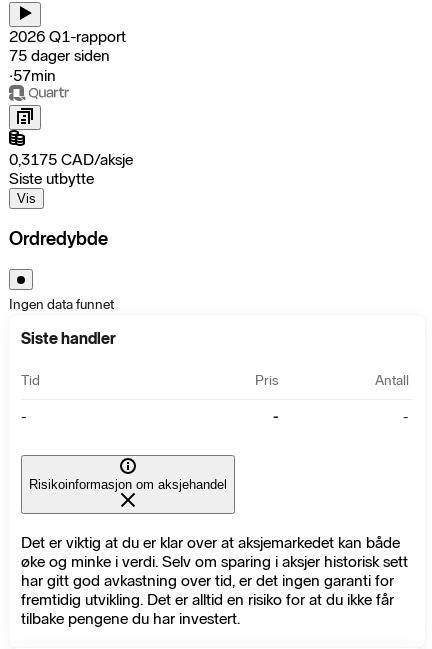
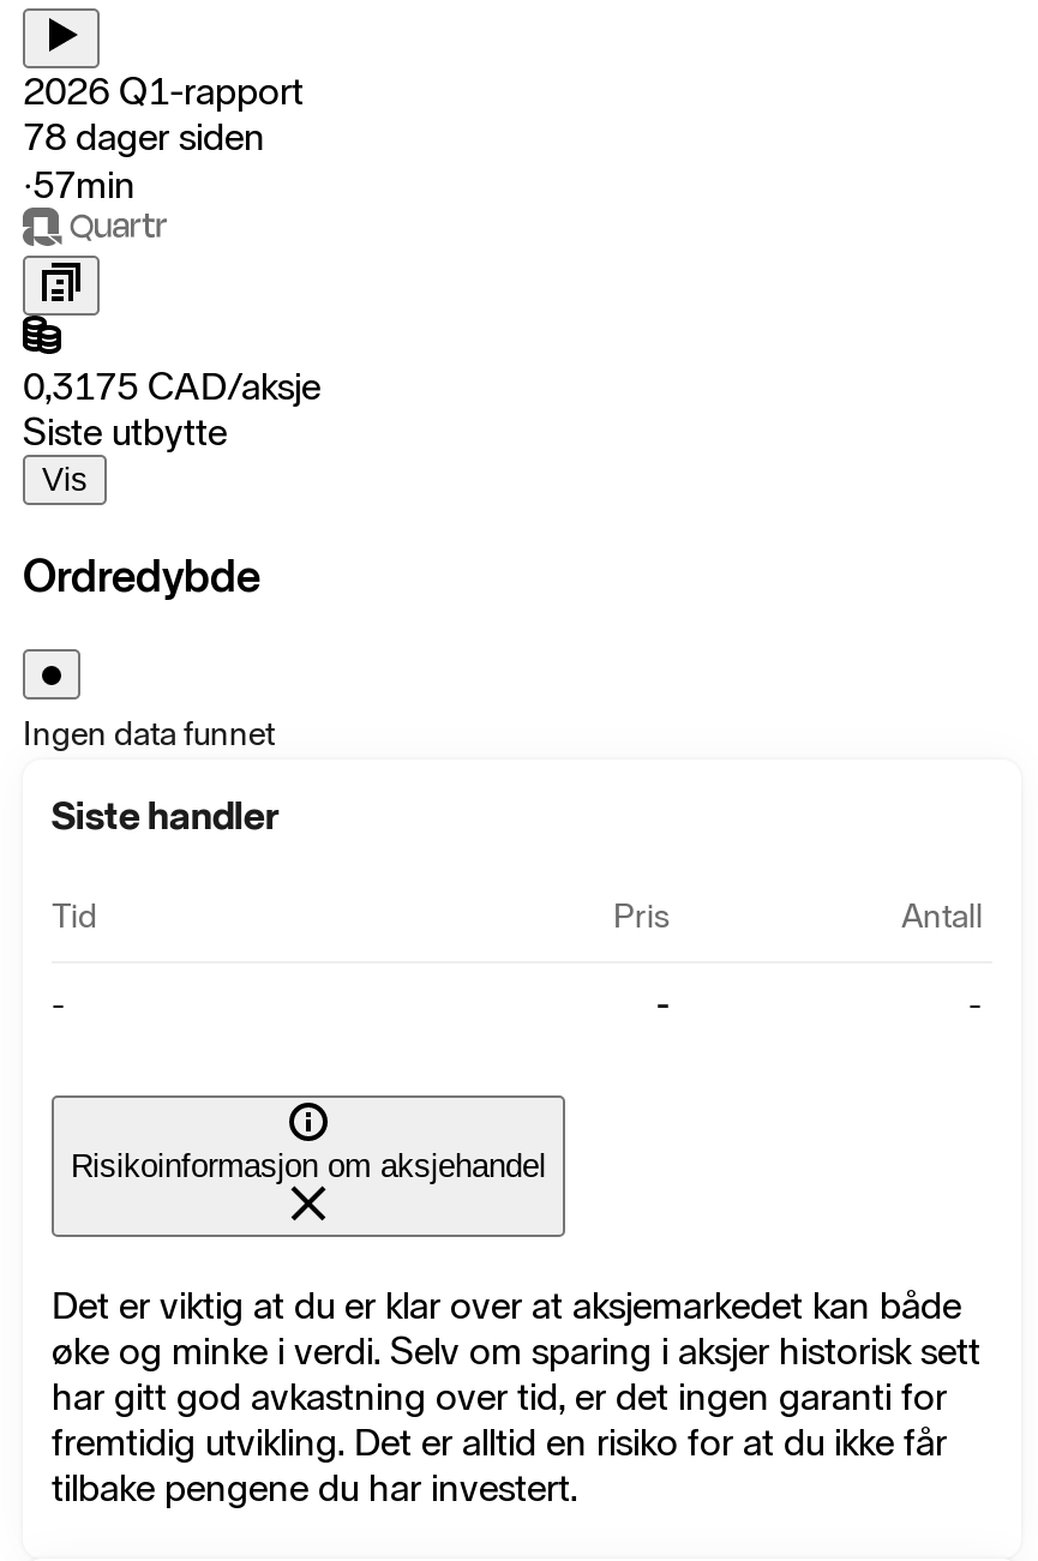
- 75 dager siden
+ 78 dager siden
